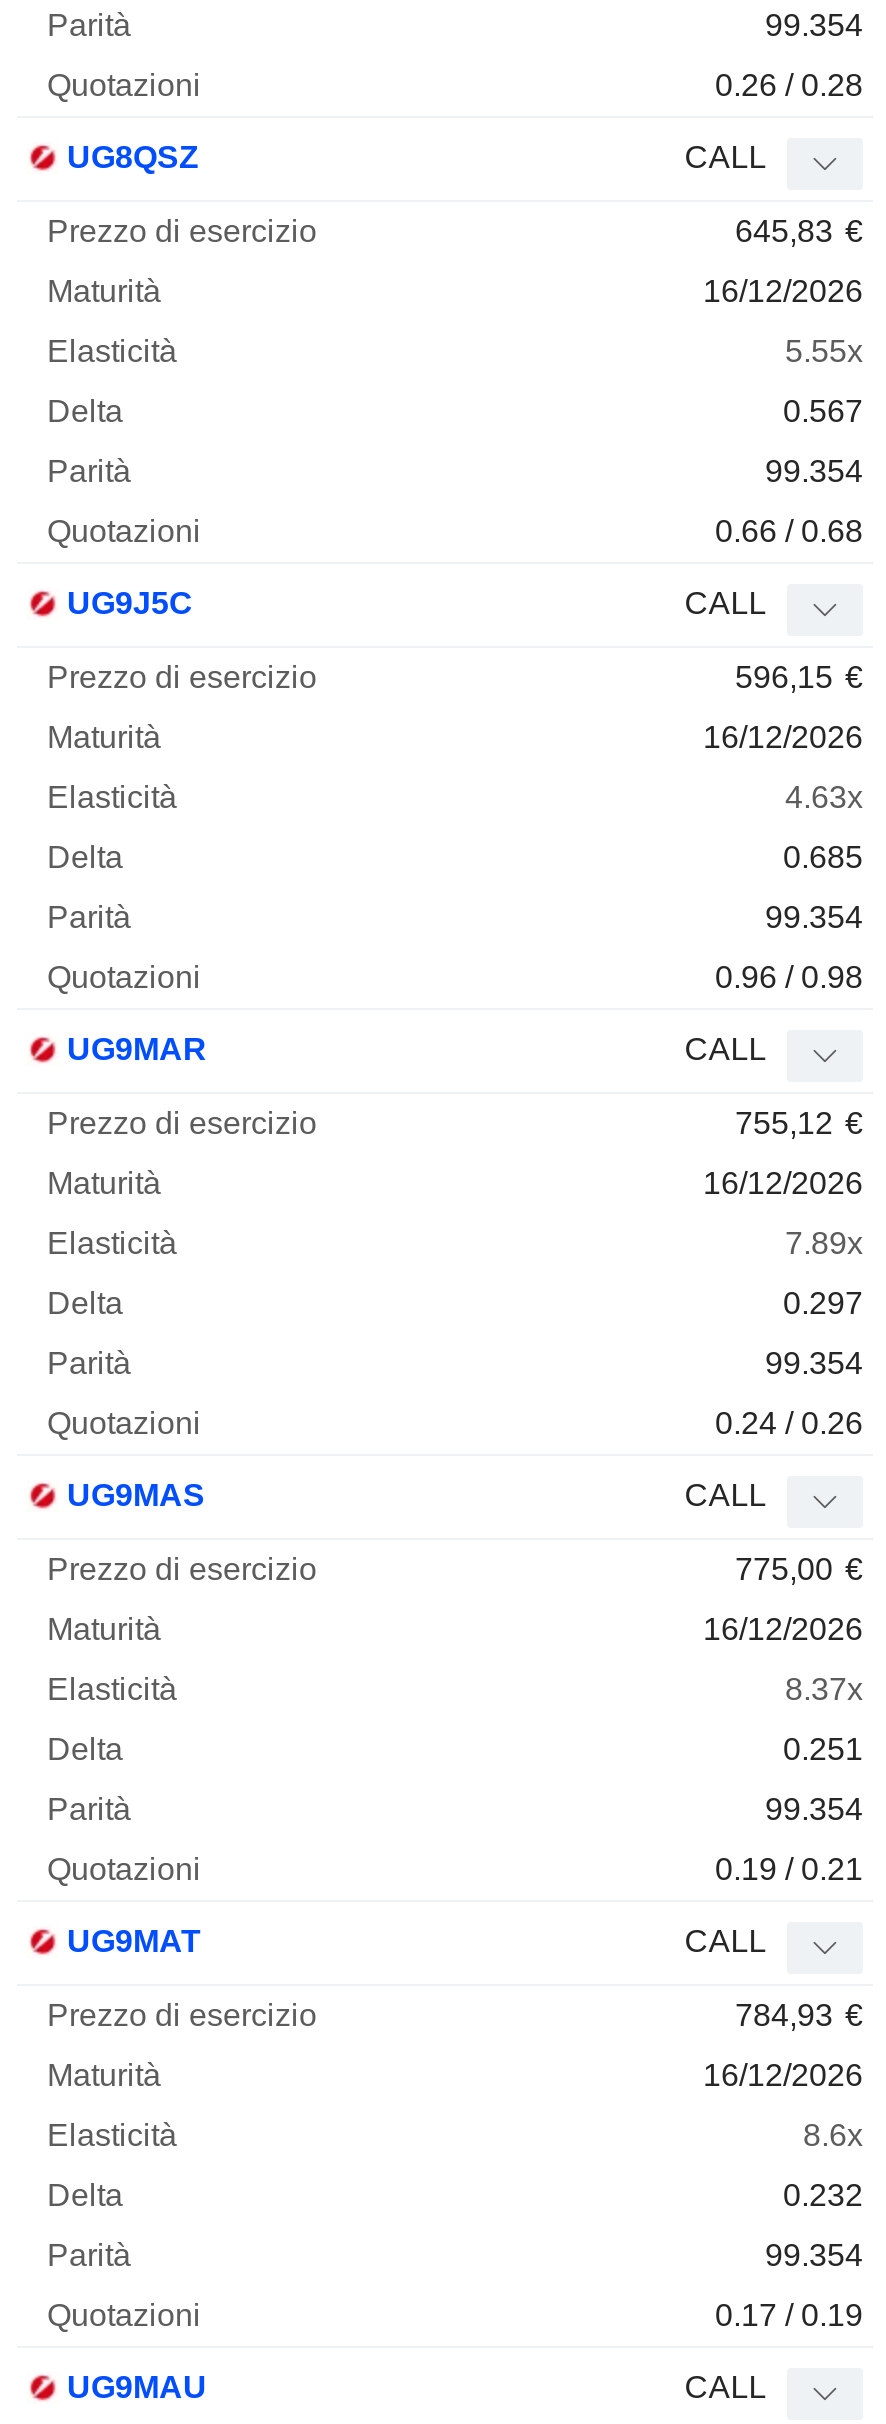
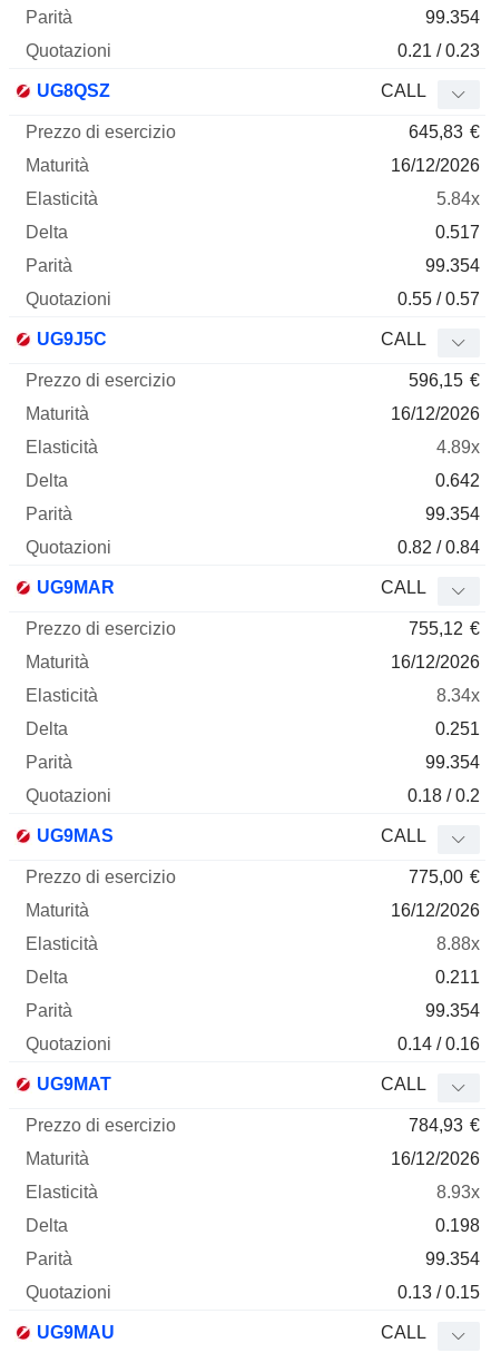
- 0.26 / 0.28
+ 0.21 / 0.23

- 5.55x
+ 5.84x

- 0.567
+ 0.517

- 0.66 / 0.68
+ 0.55 / 0.57

- 4.63x
+ 4.89x

- 0.685
+ 0.642

- 0.96 / 0.98
+ 0.82 / 0.84

- 7.89x
+ 8.34x

- 0.297
+ 0.251

- 0.24 / 0.26
+ 0.18 / 0.2

- 8.37x
+ 8.88x

- 0.251
+ 0.211

- 0.19 / 0.21
+ 0.14 / 0.16

- 8.6x
+ 8.93x

- 0.232
+ 0.198

- 0.17 / 0.19
+ 0.13 / 0.15
